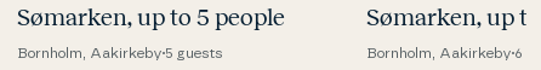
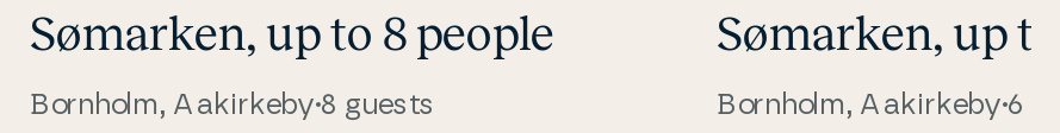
- Sømarken, up to 5 people
+ Sømarken, up to 8 people

- Bornholm, Aakirkeby 5 guests
+ Bornholm, Aakirkeby 8 guests
